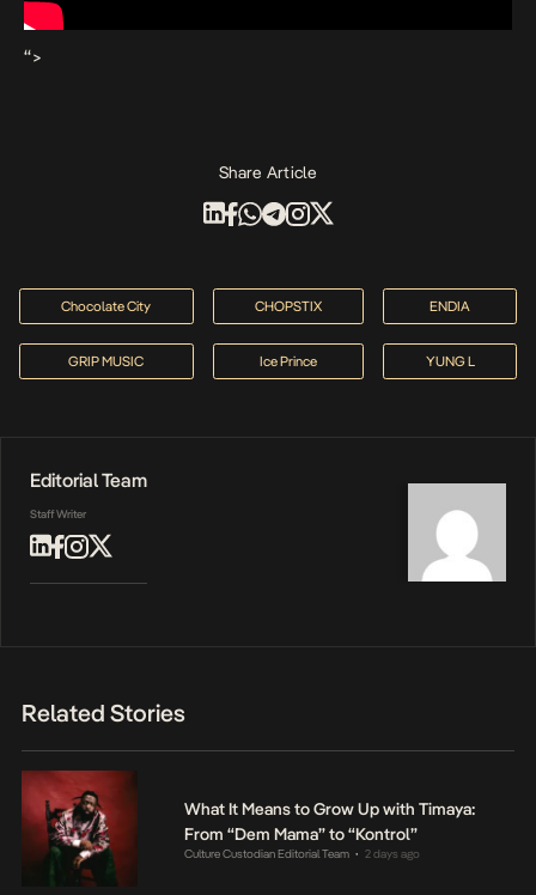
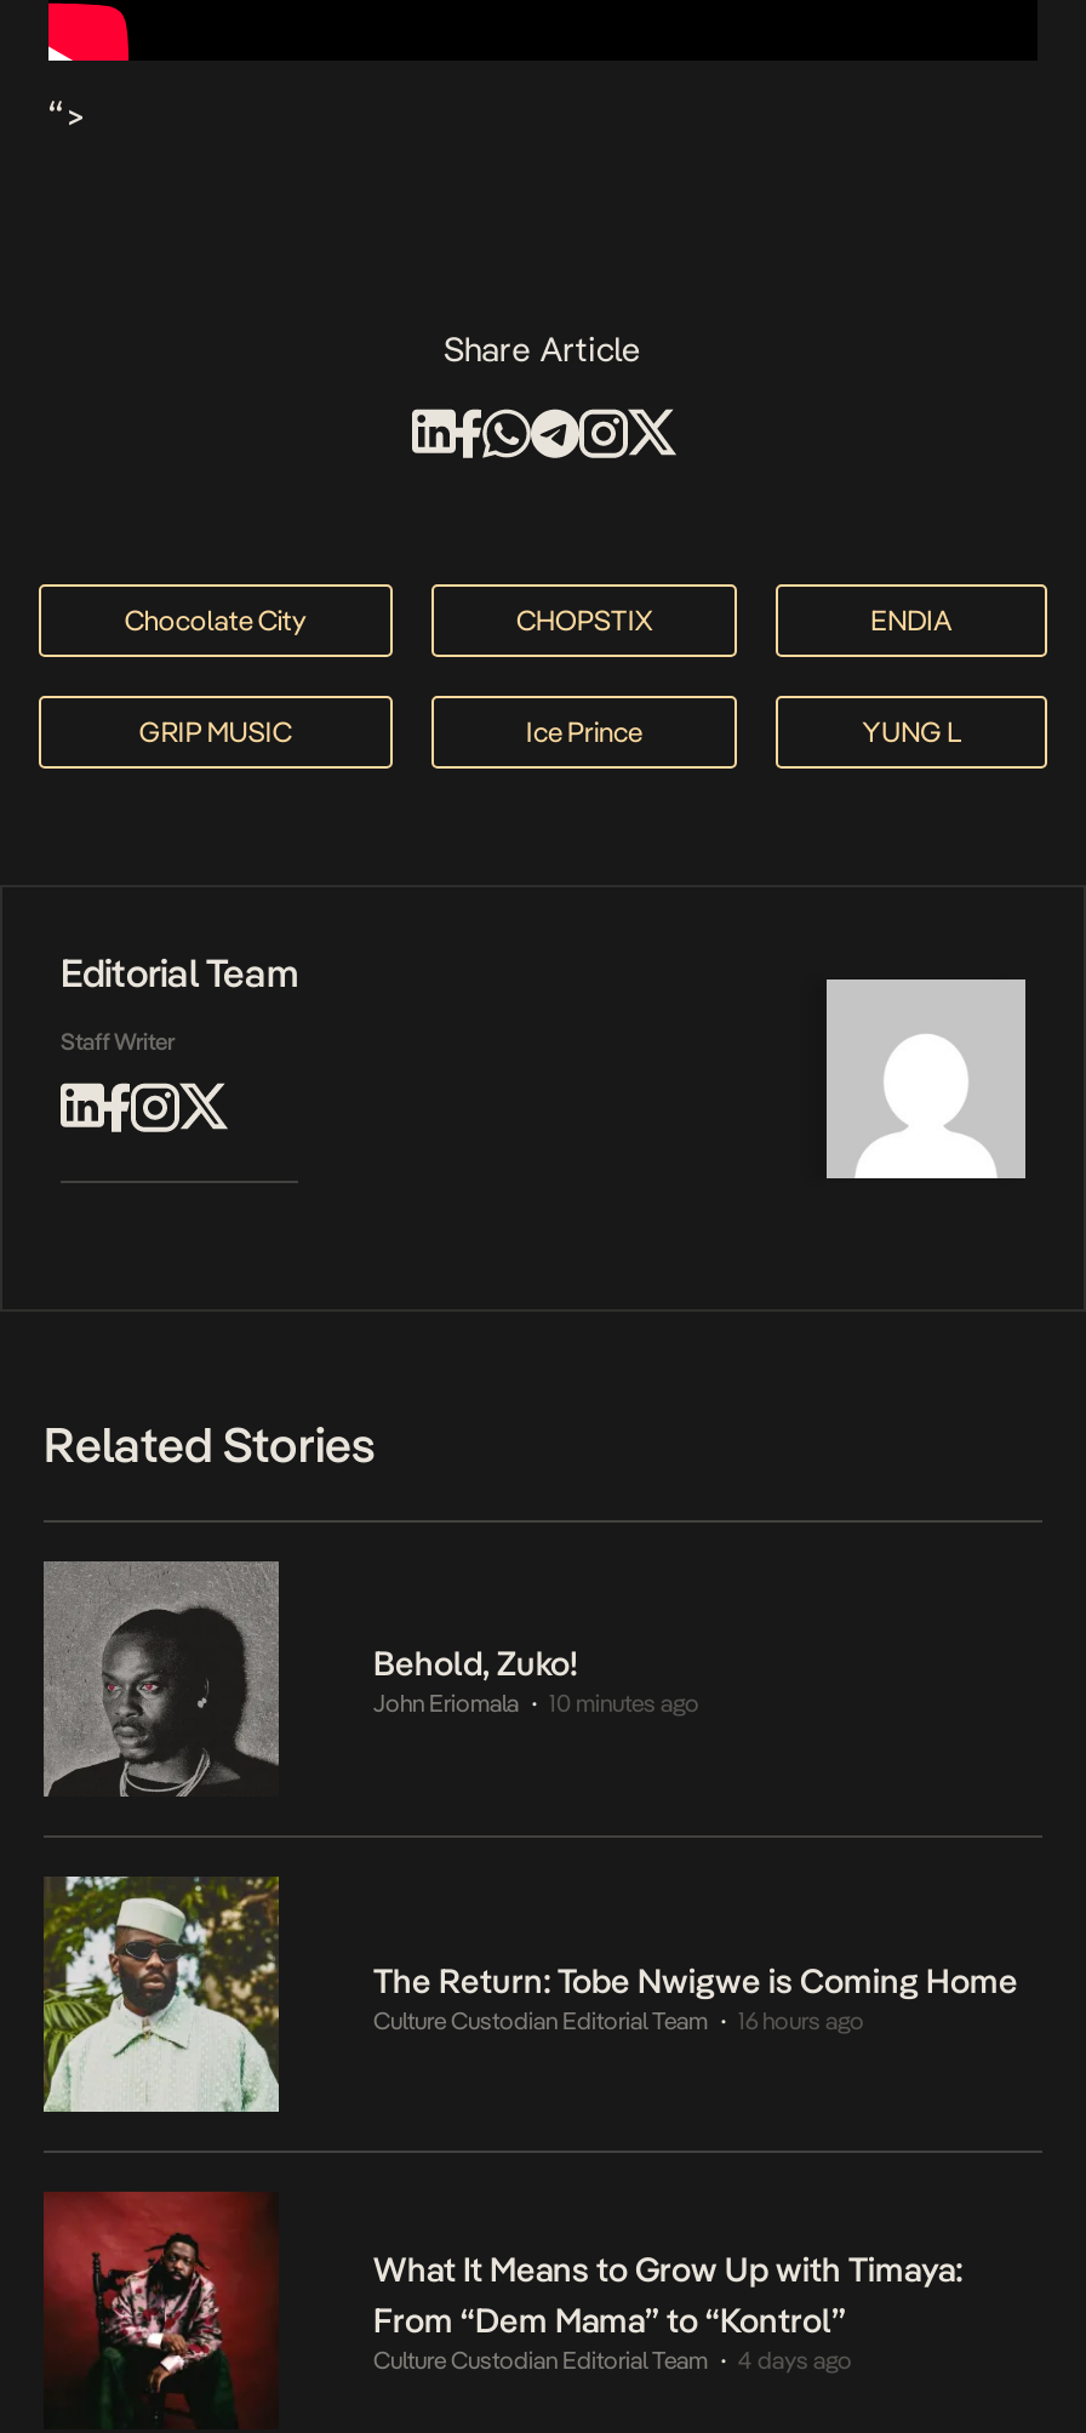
+ [image]
+ Behold, Zuko!
+ John Eriomala
+ 10 minutes ago

+ [image]
+ The Return: Tobe Nwigwe is Coming Home
+ Culture Custodian Editorial Team
+ 16 hours ago

- Culture Custodian Editorial Team 2 days ago
+ Culture Custodian Editorial Team 4 days ago
